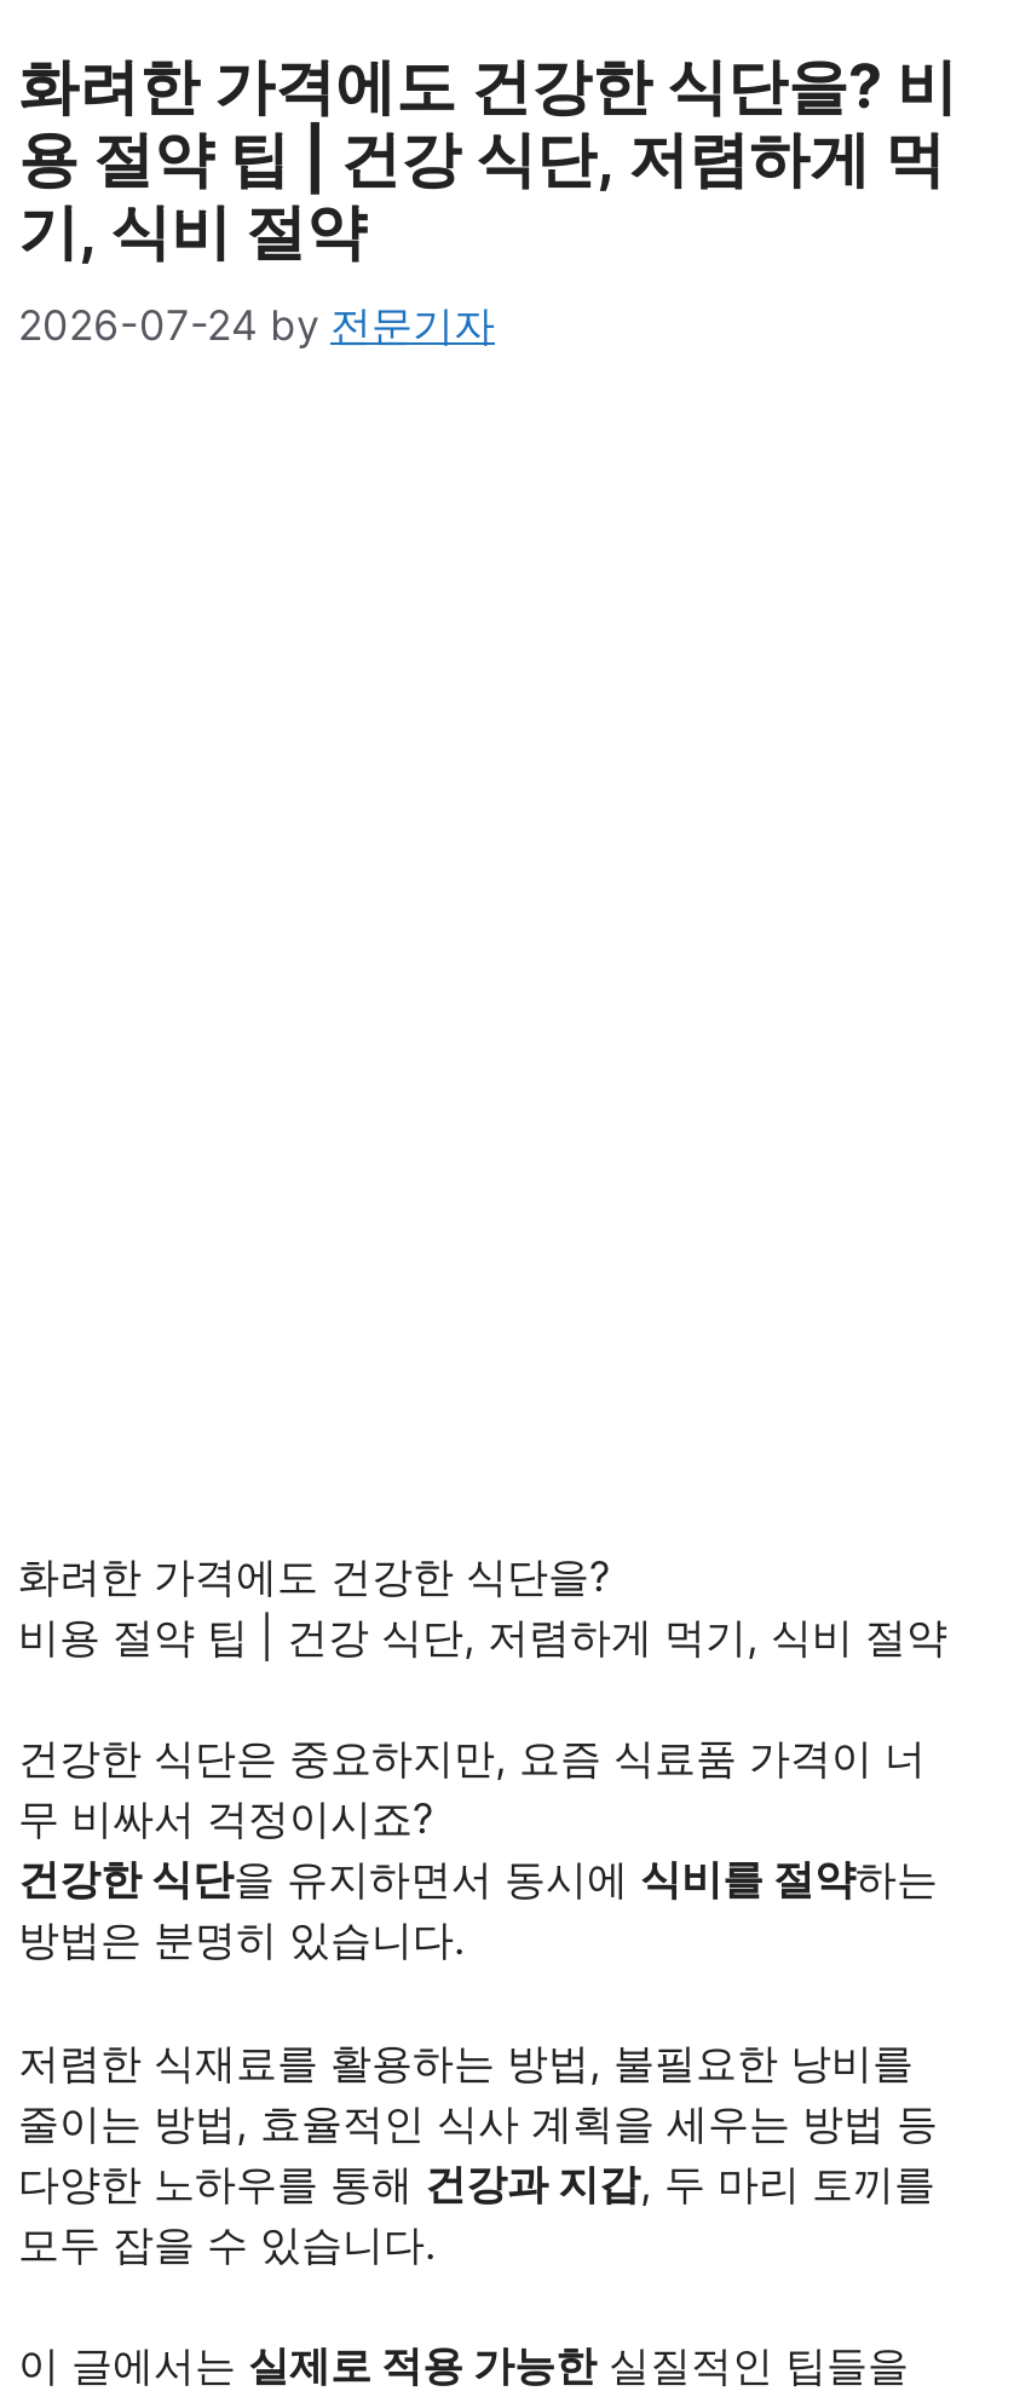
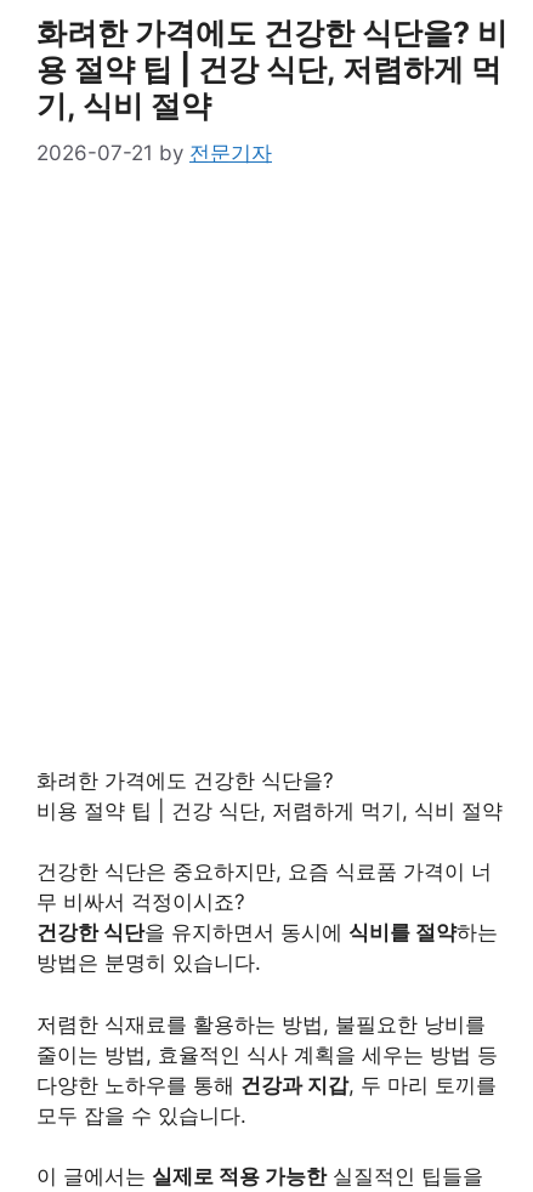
- 2026-07-24 by 전문기자
+ 2026-07-21 by 전문기자
